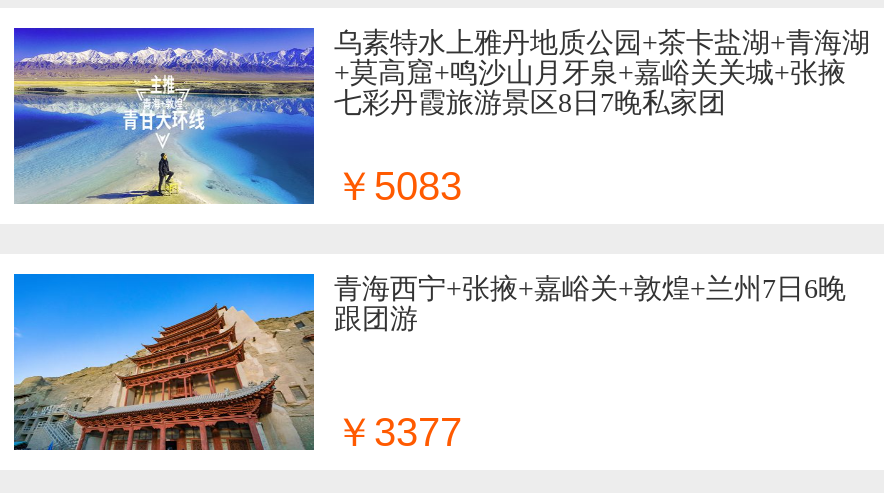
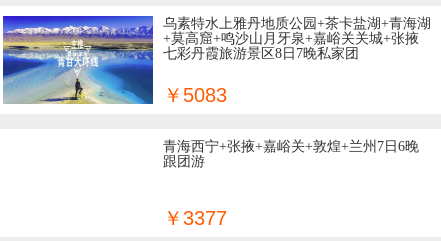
- [image]
